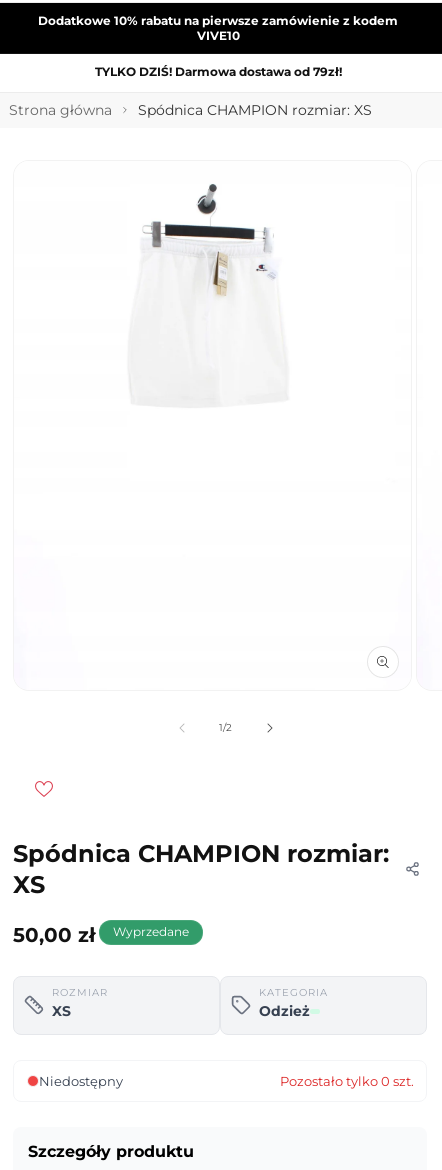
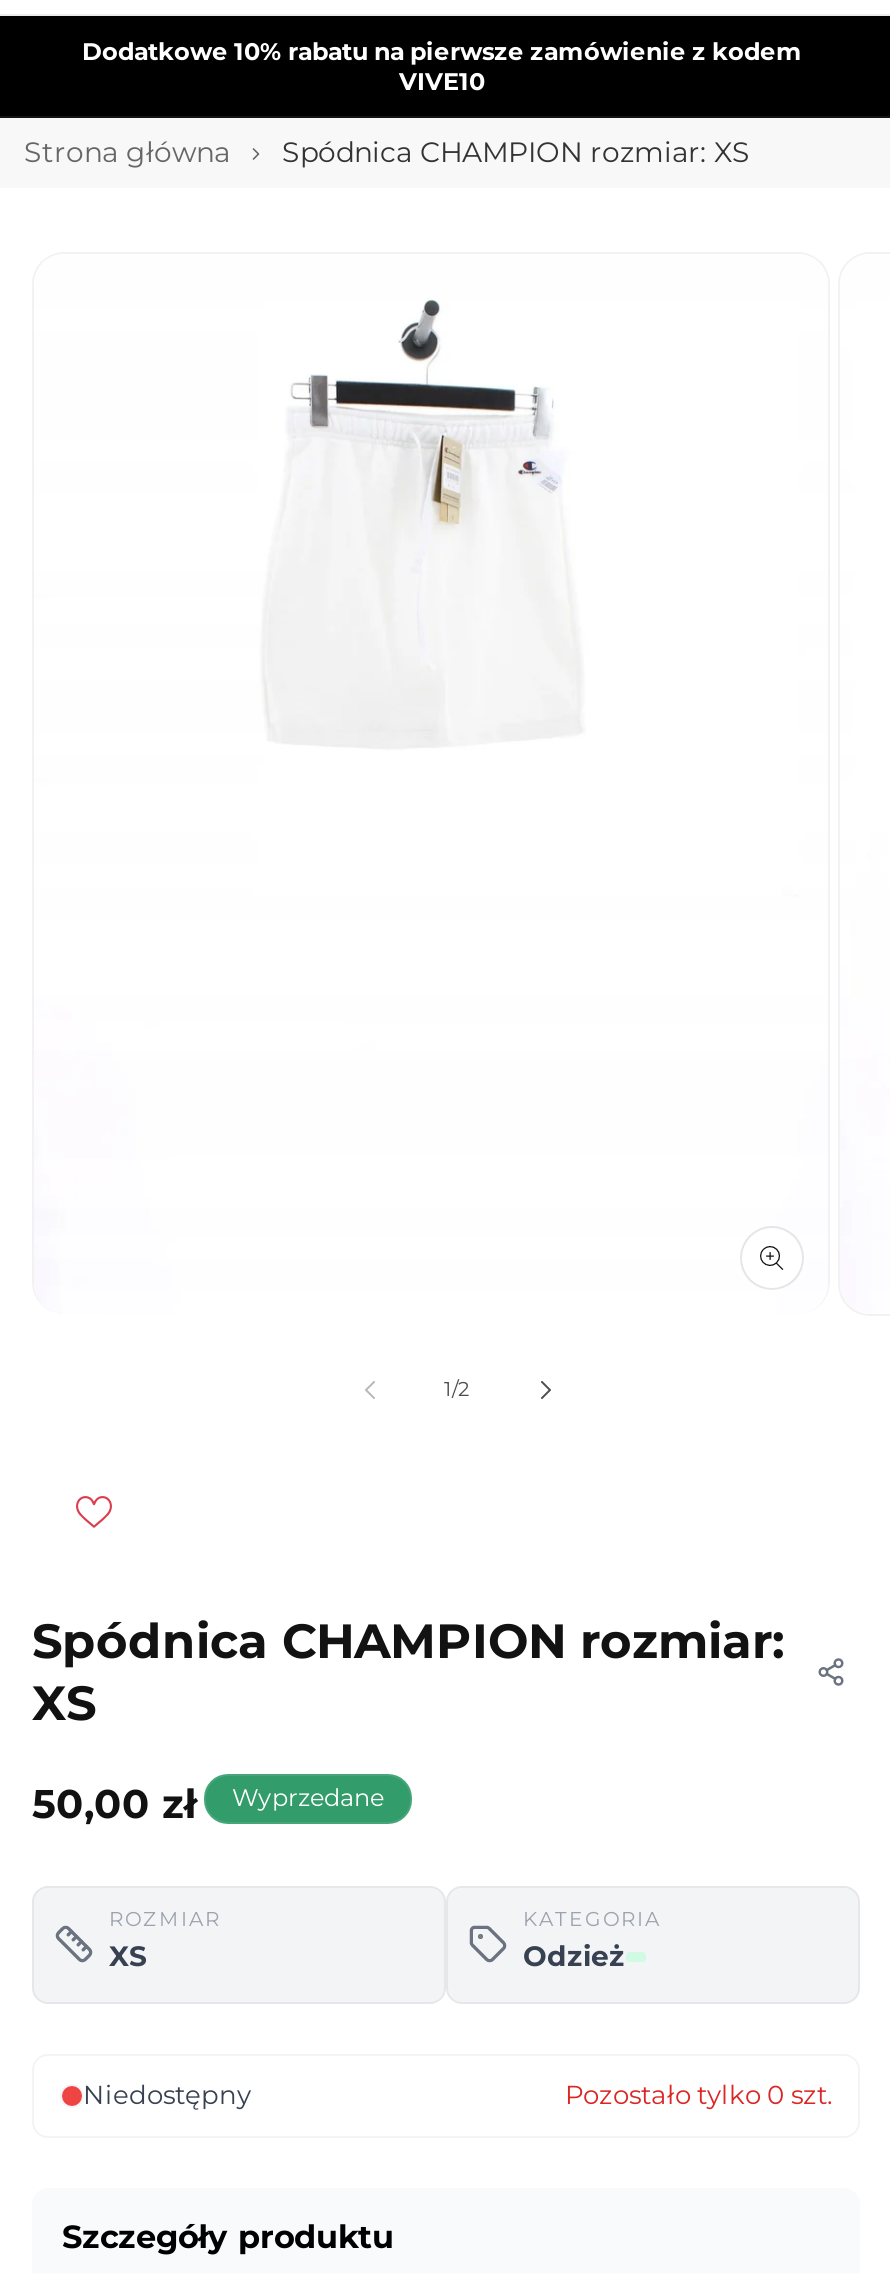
- TYLKO DZIŚ! Darmowa dostawa od 79zł!
